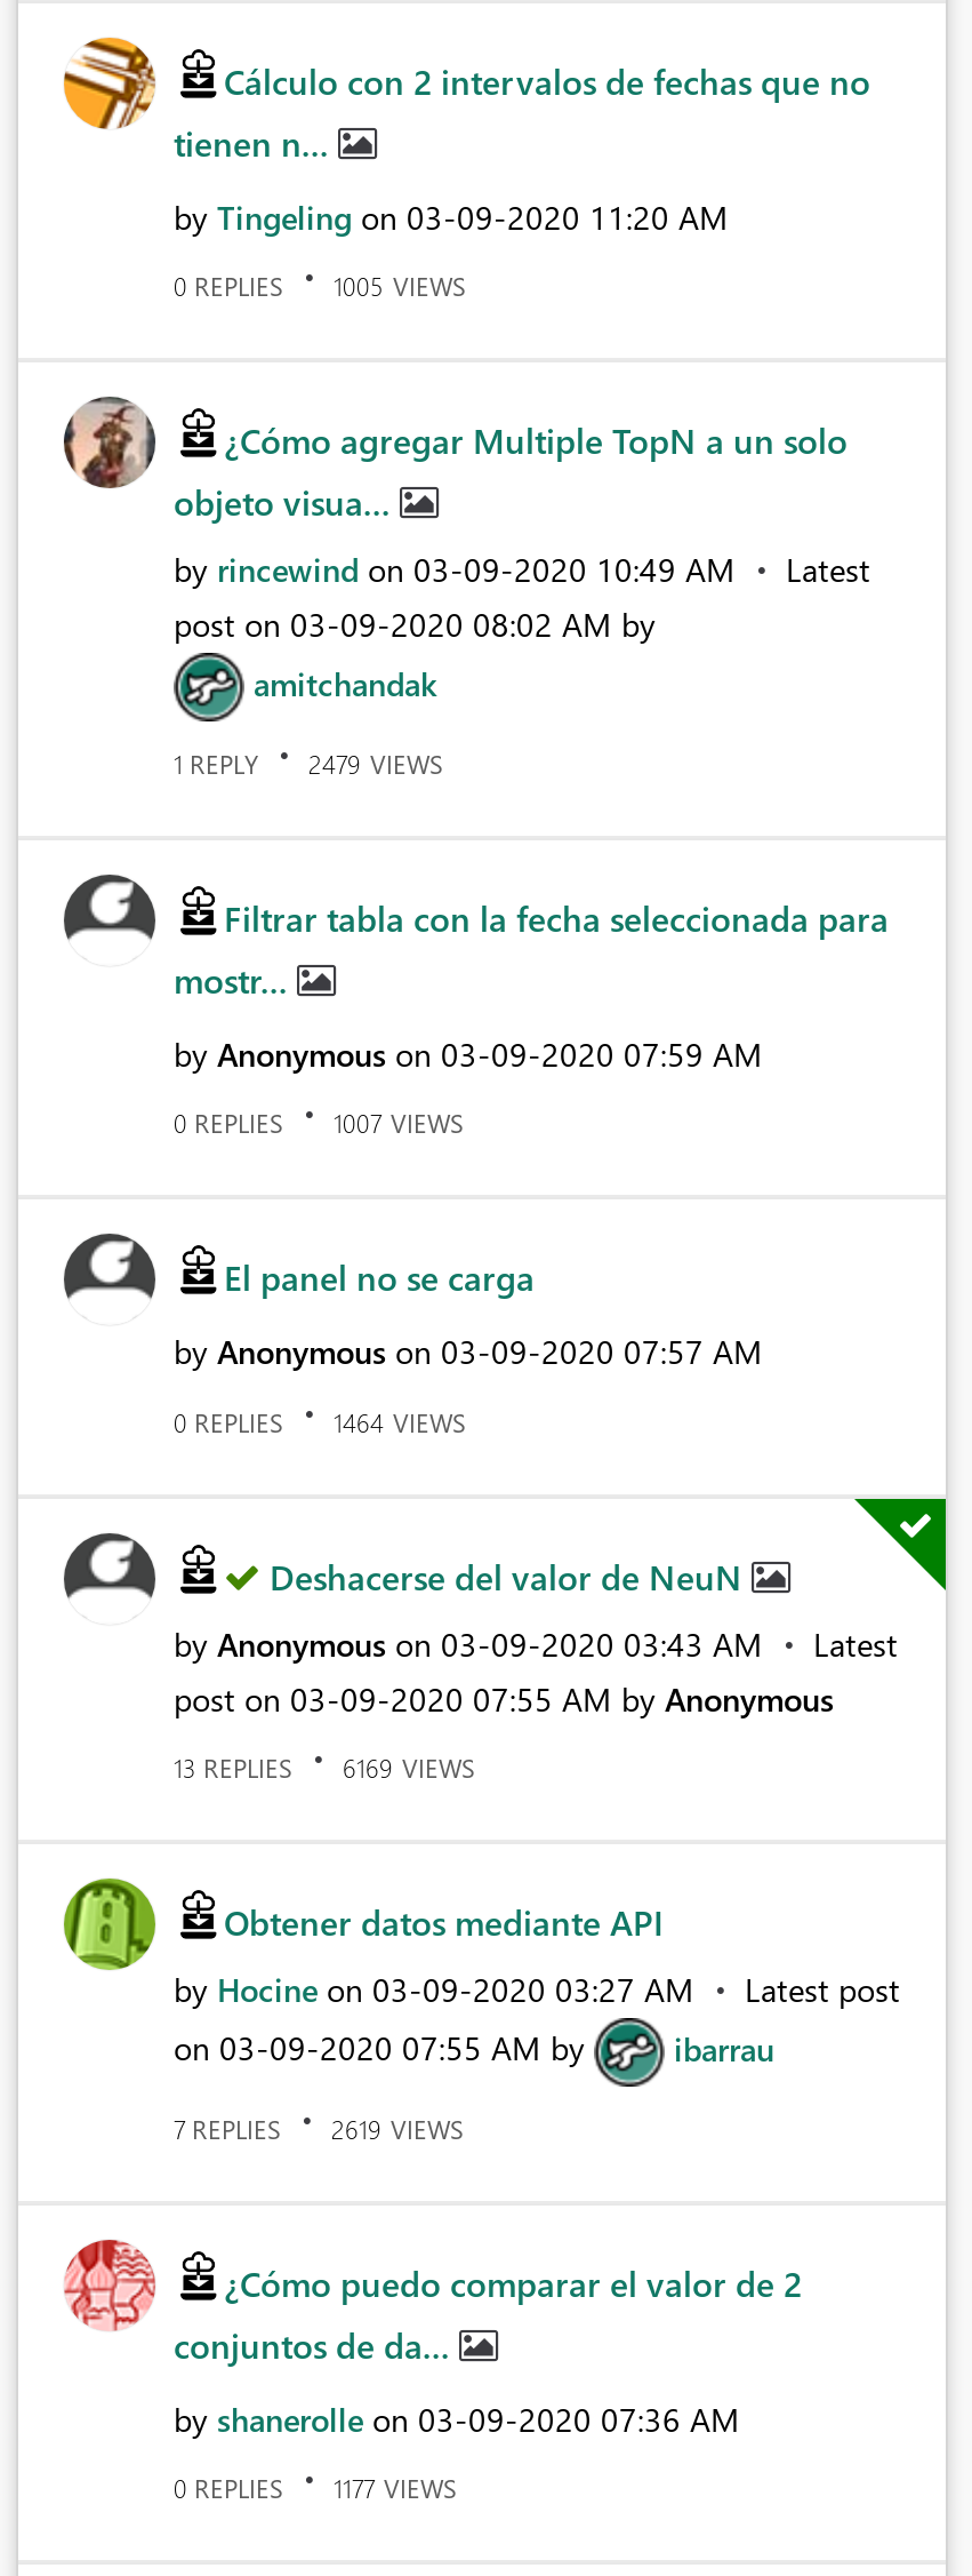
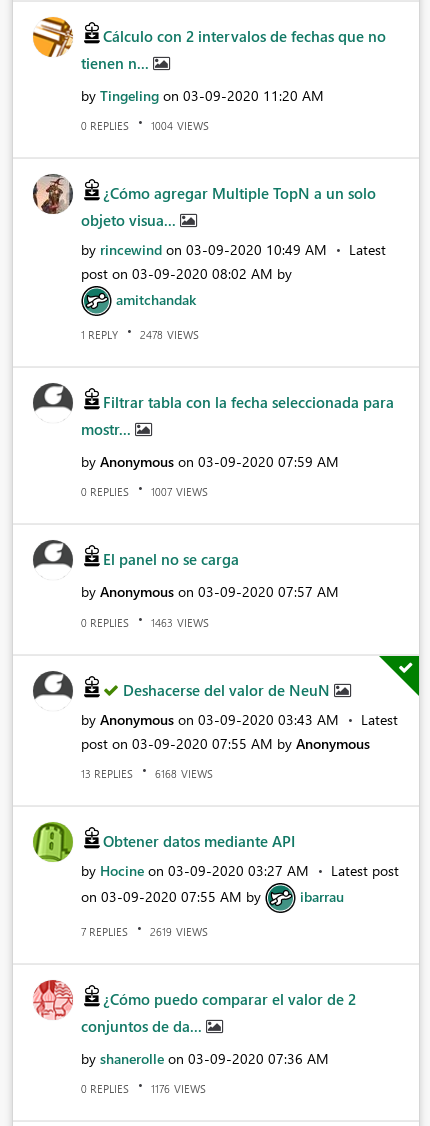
- 0 REPLIES 1005 VIEWS
+ 0 REPLIES 1004 VIEWS

- 1 REPLY 2479 VIEWS
+ 1 REPLY 2478 VIEWS

- 0 REPLIES 1464 VIEWS
+ 0 REPLIES 1463 VIEWS

- 13 REPLIES 6169 VIEWS
+ 13 REPLIES 6168 VIEWS

- 0 REPLIES 1177 VIEWS
+ 0 REPLIES 1176 VIEWS
